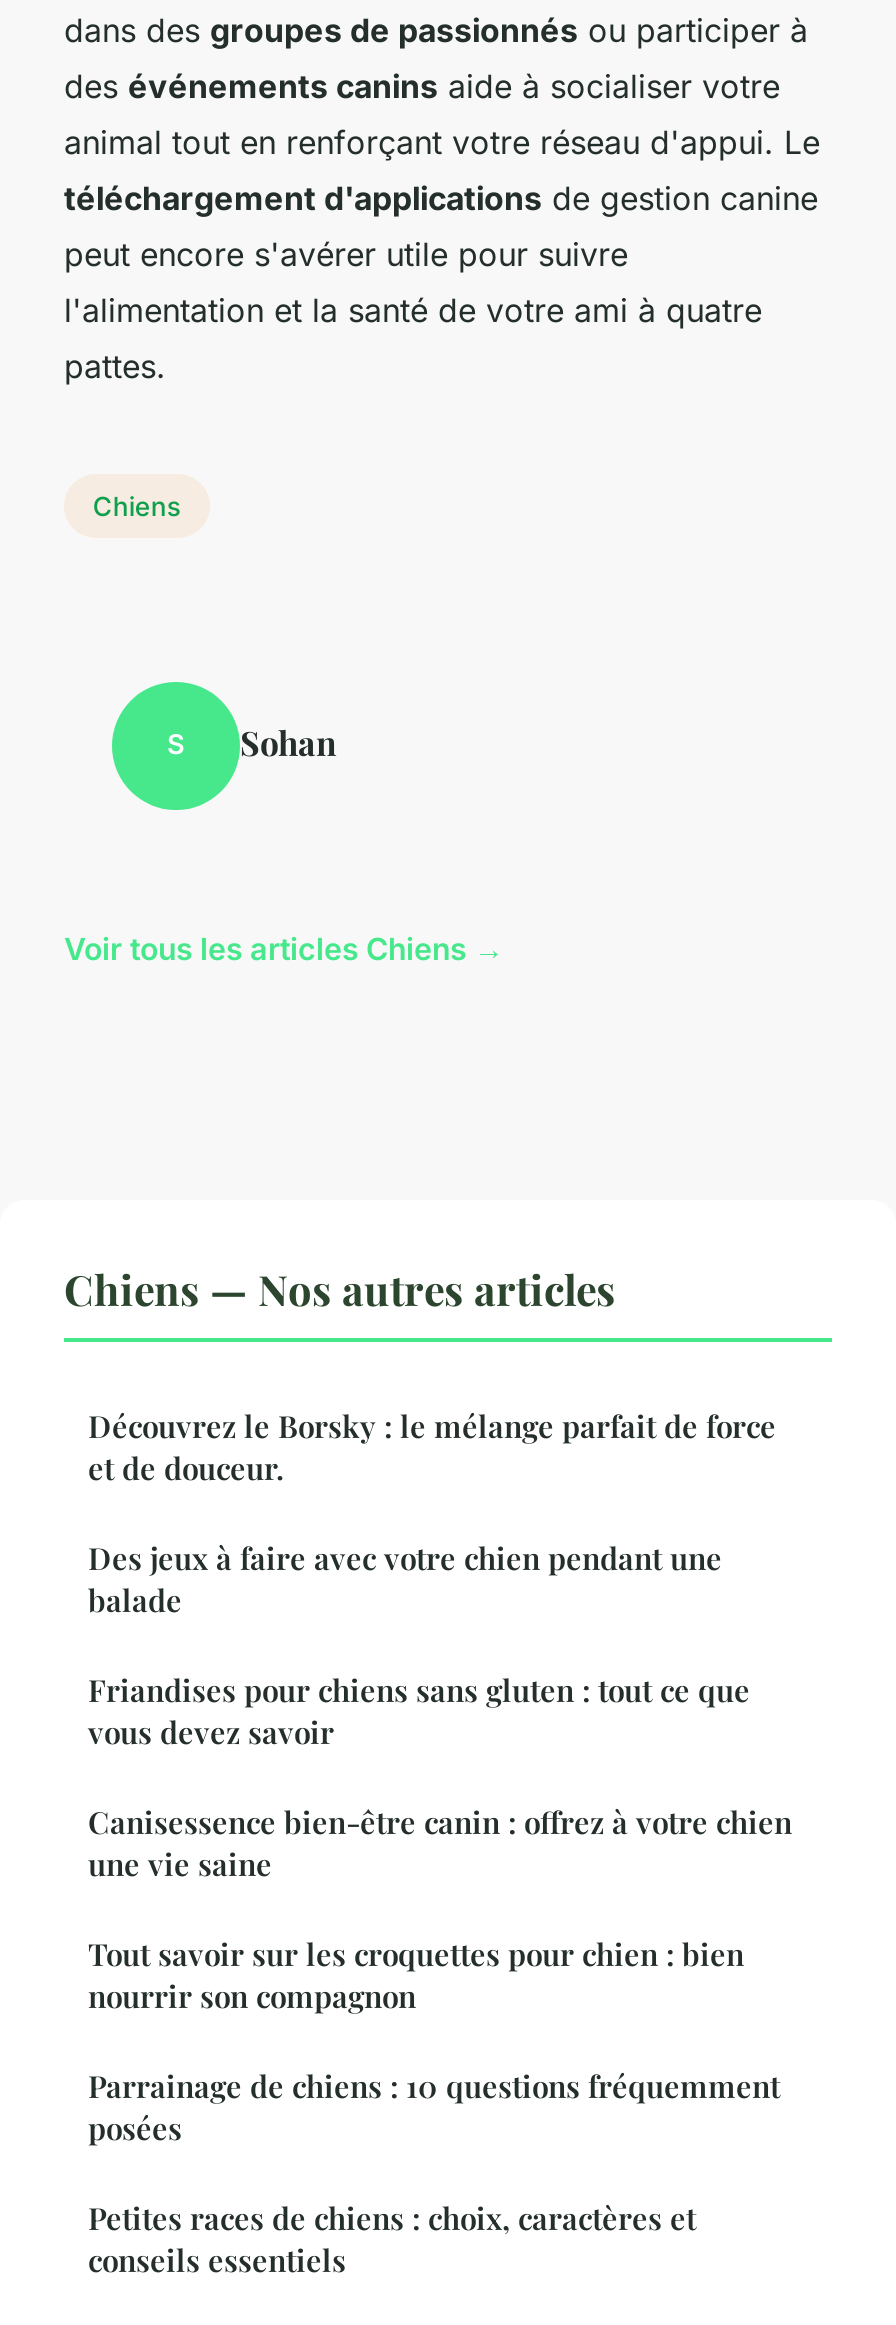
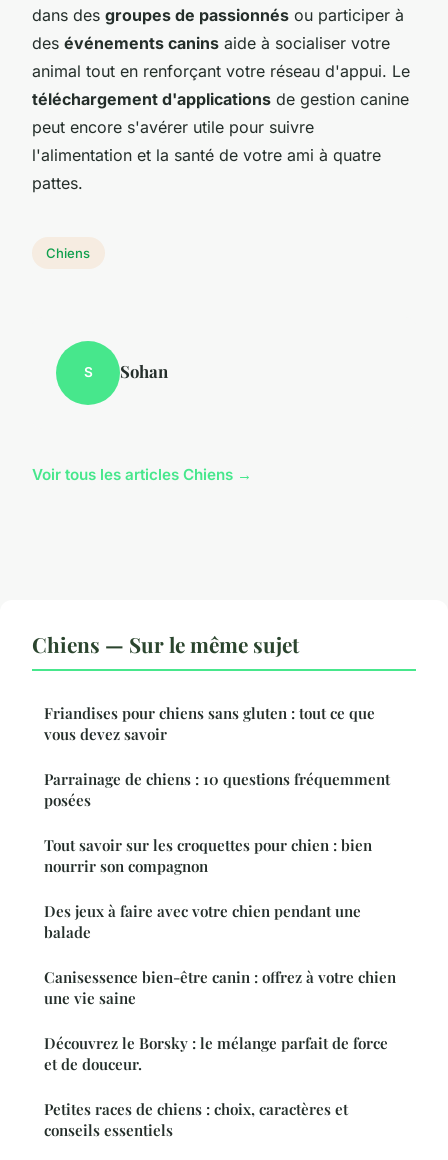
- Chiens — Nos autres articles
+ Chiens — Sur le même sujet

moved down: Découvrez le Borsky : le mélange parfait de force | et de douceur.

moved down: Des jeux à faire avec votre chien pendant une | balade

moved up: Friandises pour chiens sans gluten : tout ce que | vous devez savoir

moved down: Canisessence bien-être canin : offrez à votre chien | une vie saine

moved down: Tout savoir sur les croquettes pour chien : bien | nourrir son compagnon

moved up: Parrainage de chiens : 10 questions fréquemment | posées
